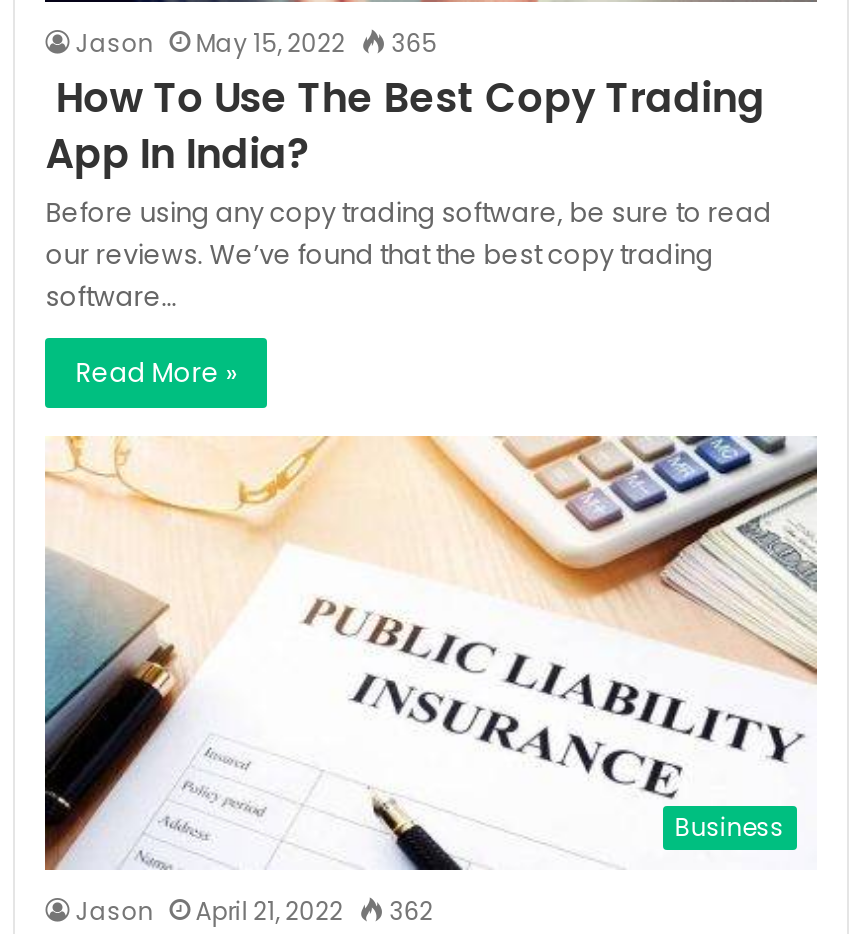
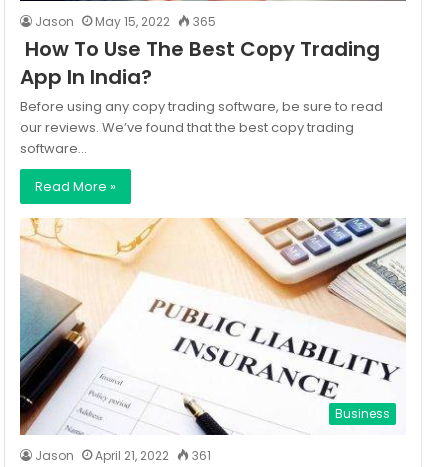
- Jason April 21, 2022 362
+ Jason April 21, 2022 361
